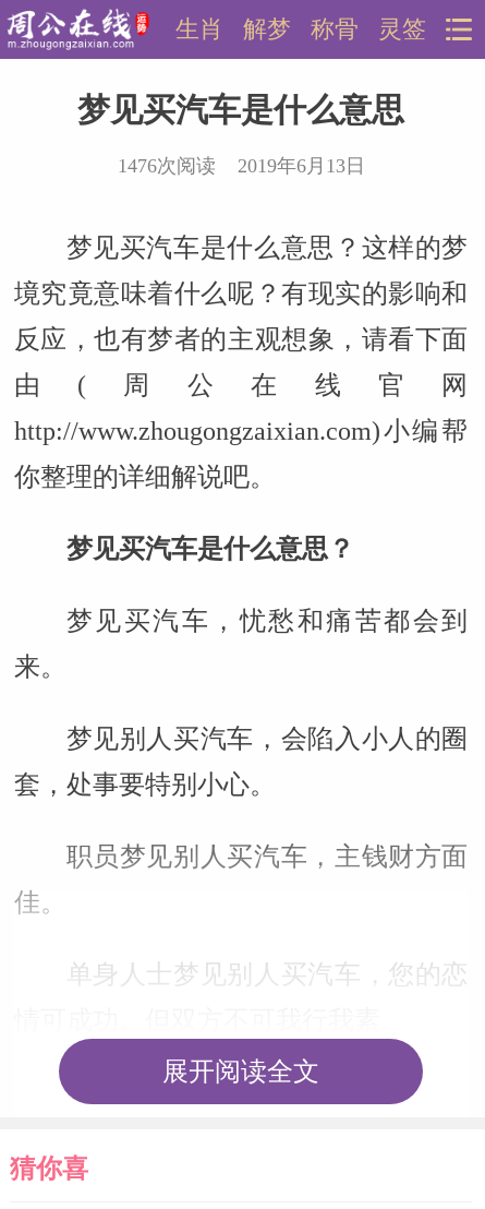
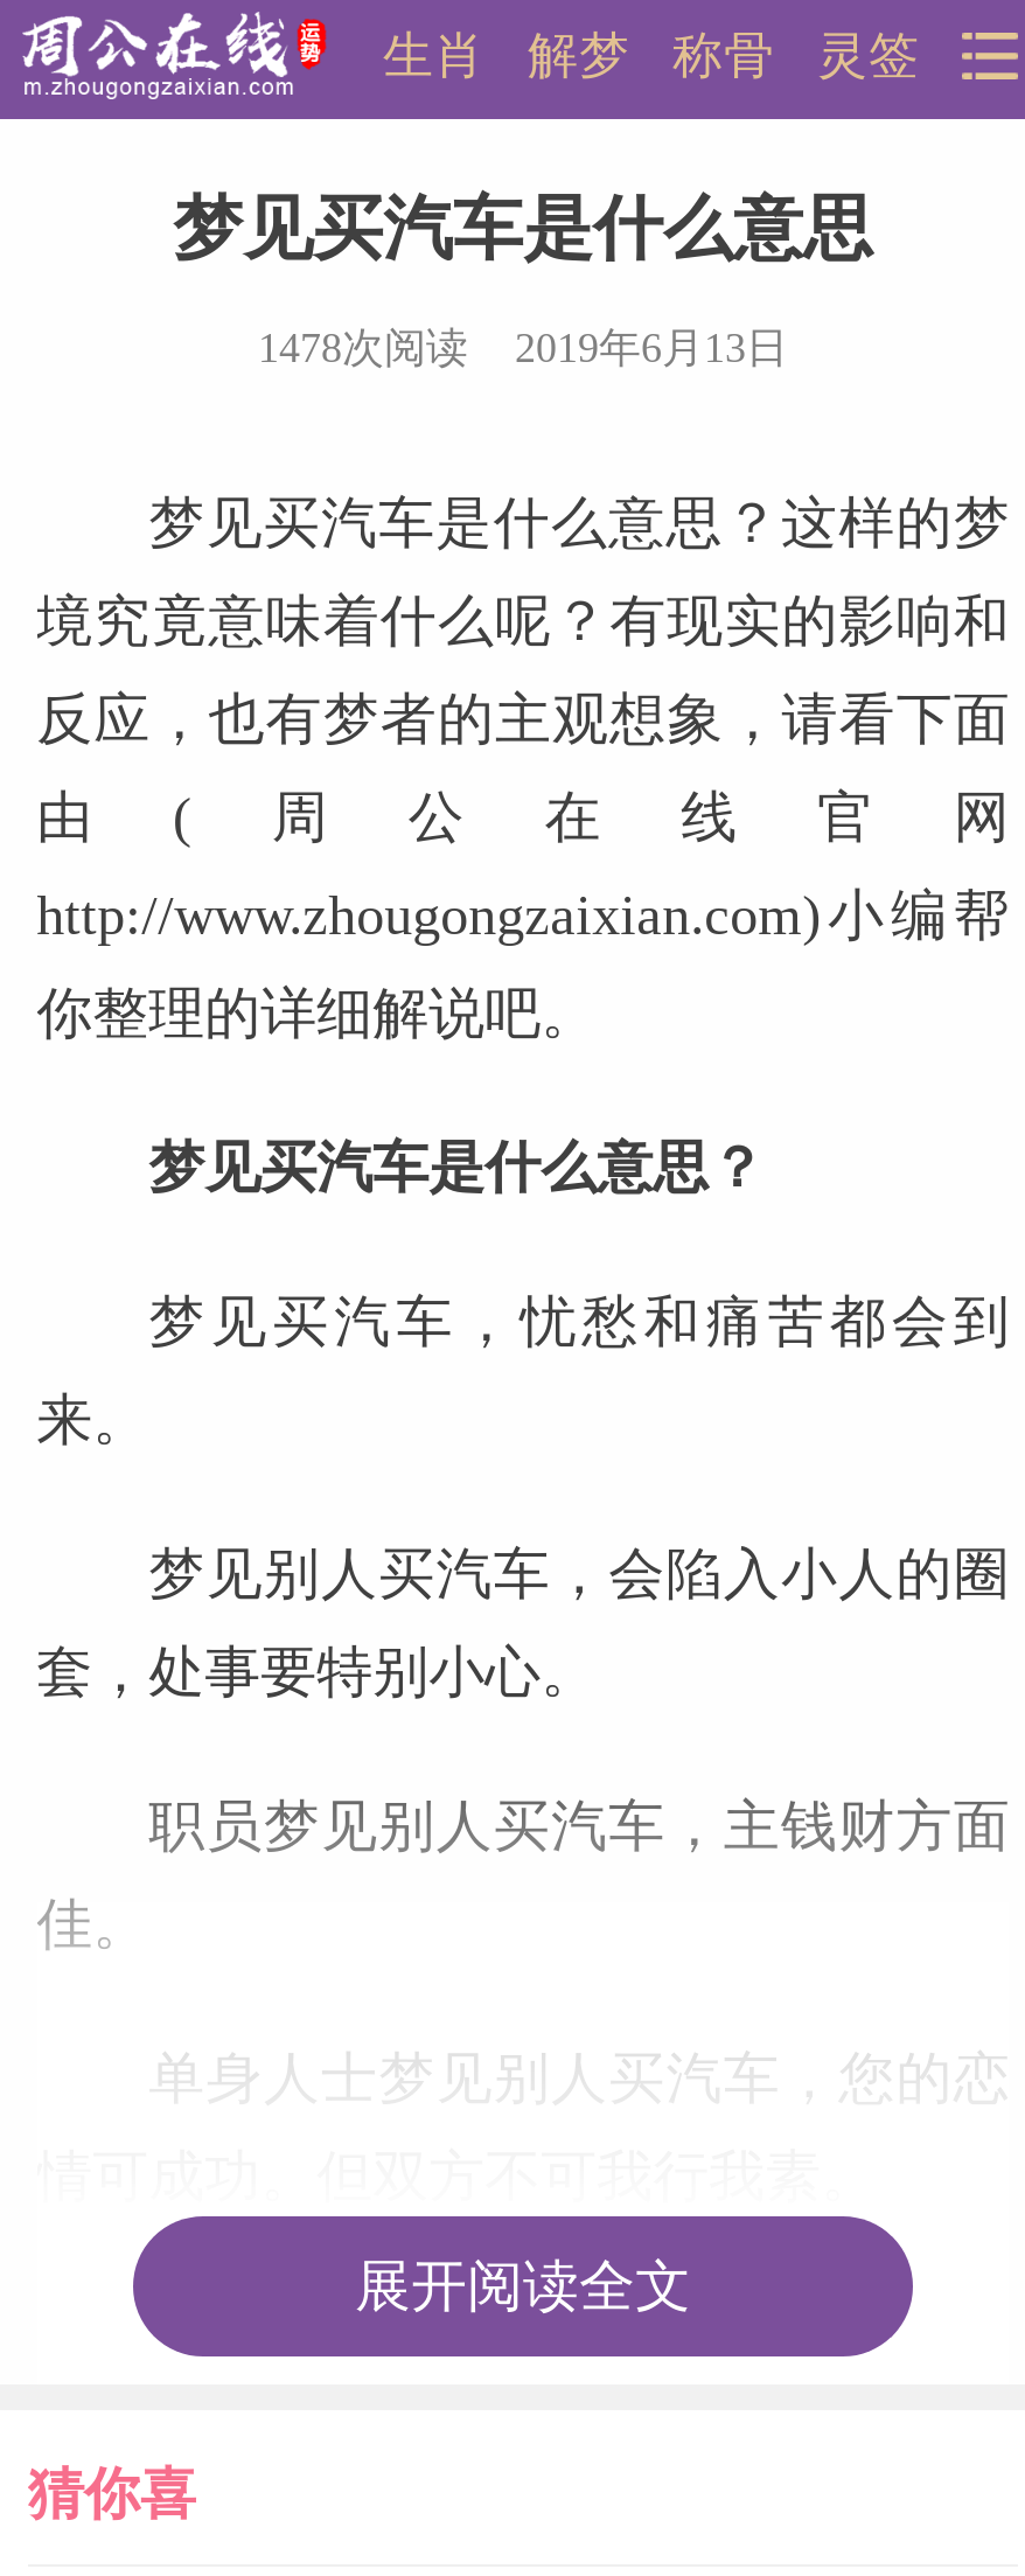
- 1476次阅读 2019年6月13日
+ 1478次阅读 2019年6月13日
